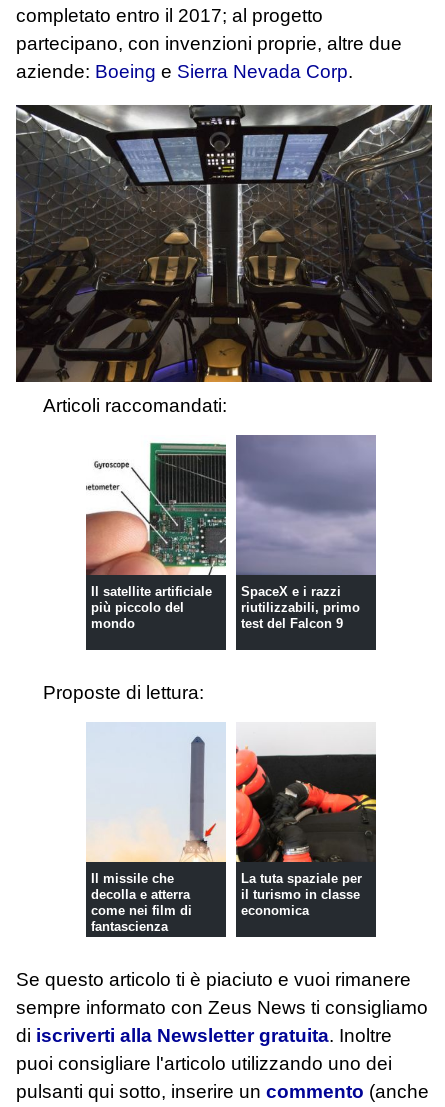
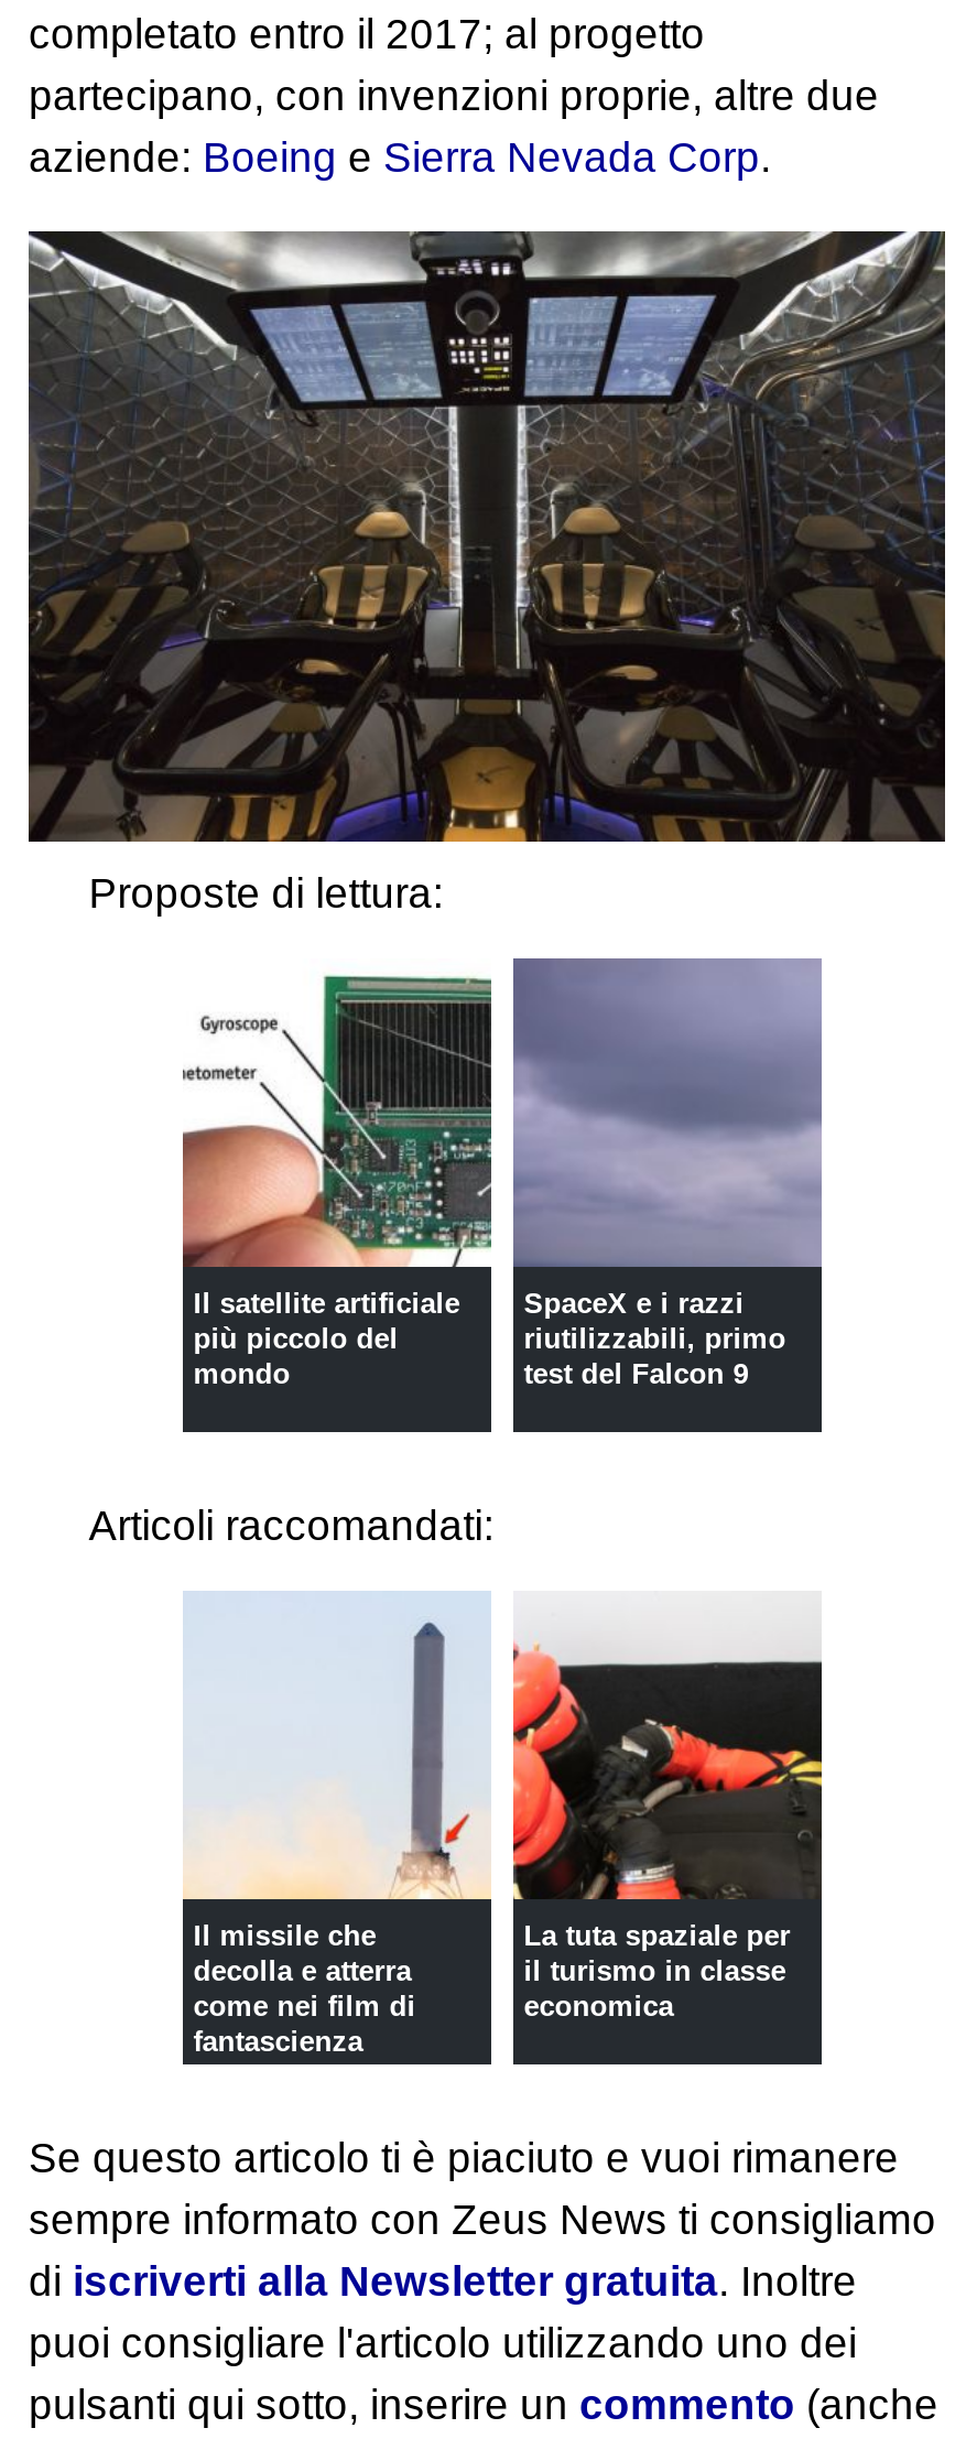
moved down: Articoli raccomandati:

moved up: Proposte di lettura:
